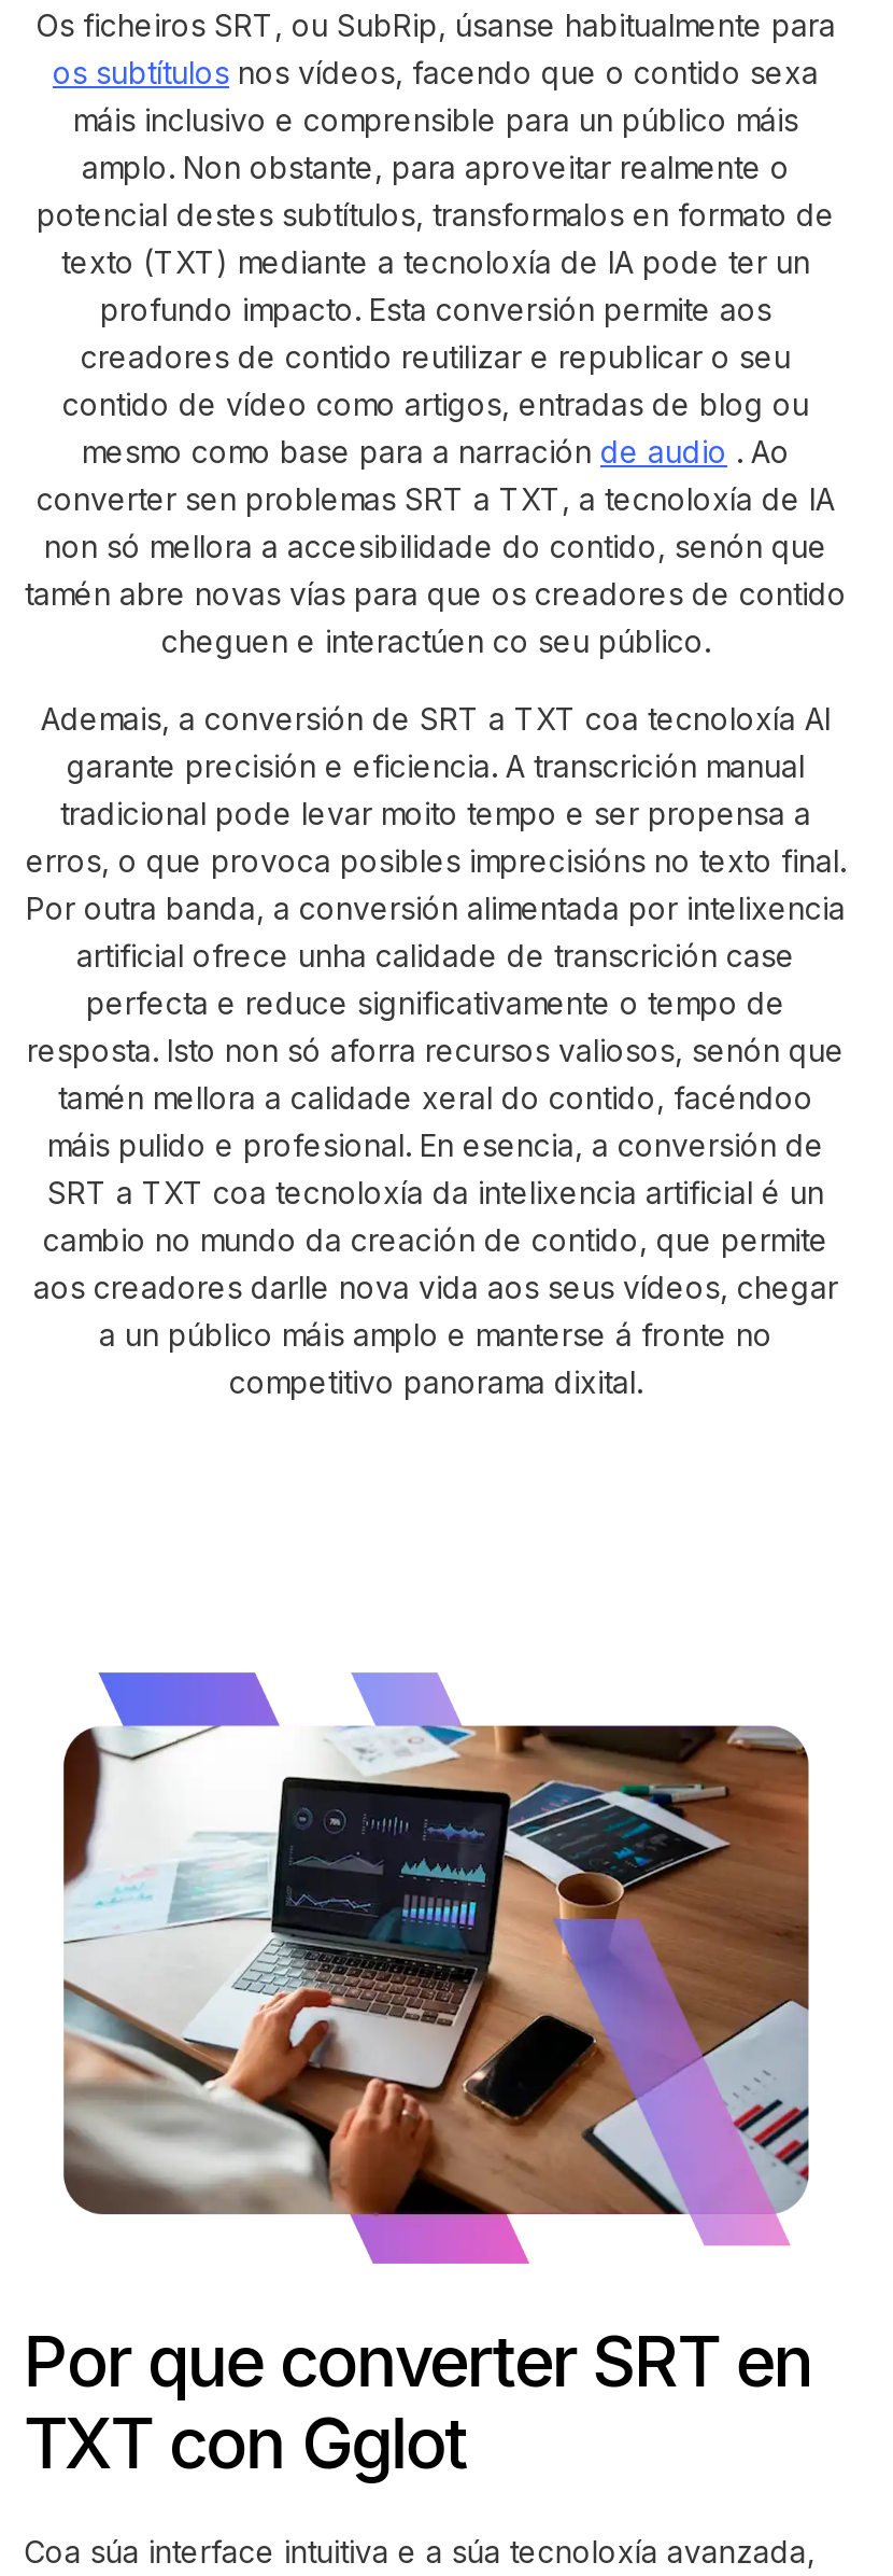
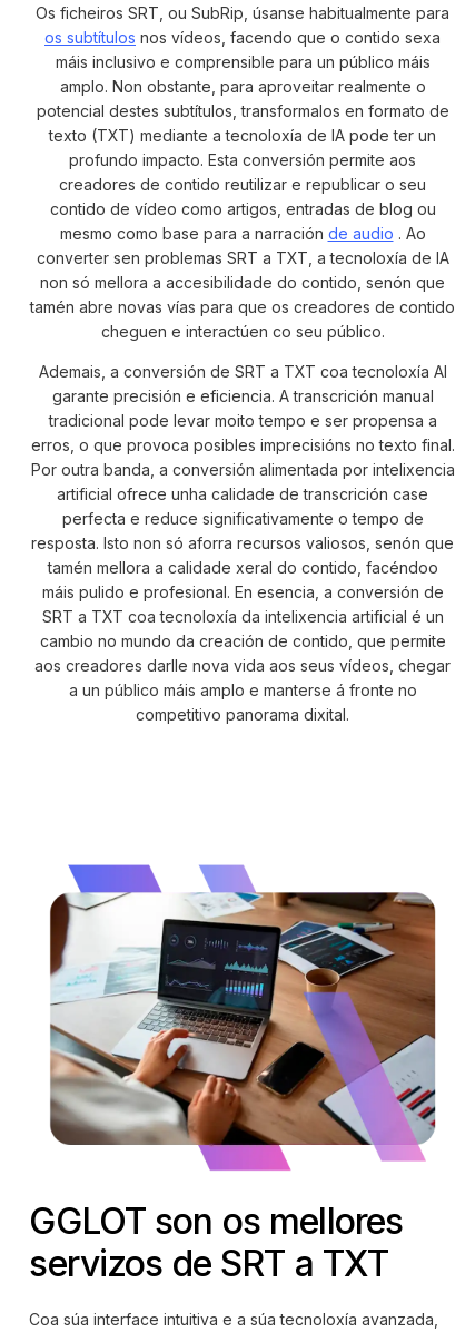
- Por que converter SRT en
- TXT con Gglot
+ GGLOT son os mellores
+ servizos de SRT a TXT
